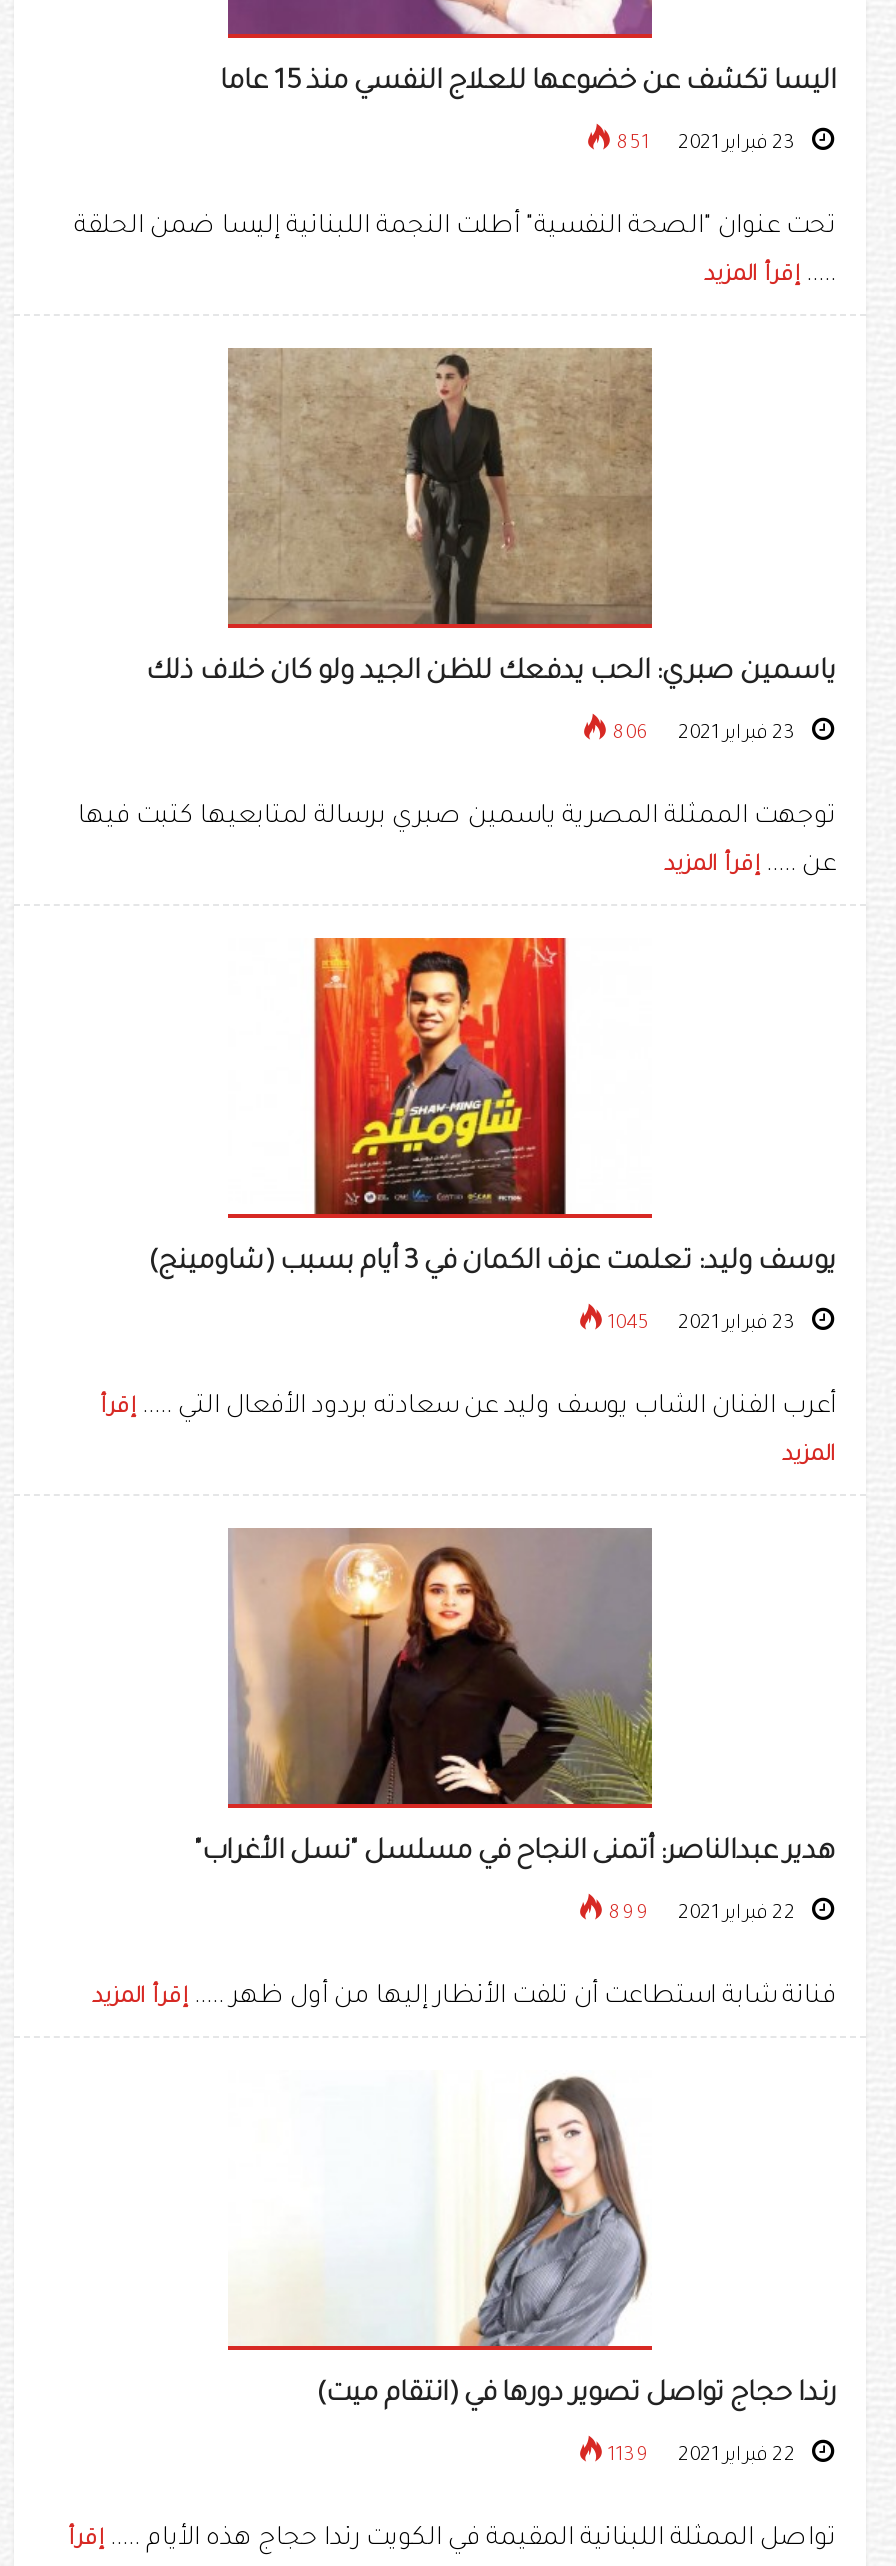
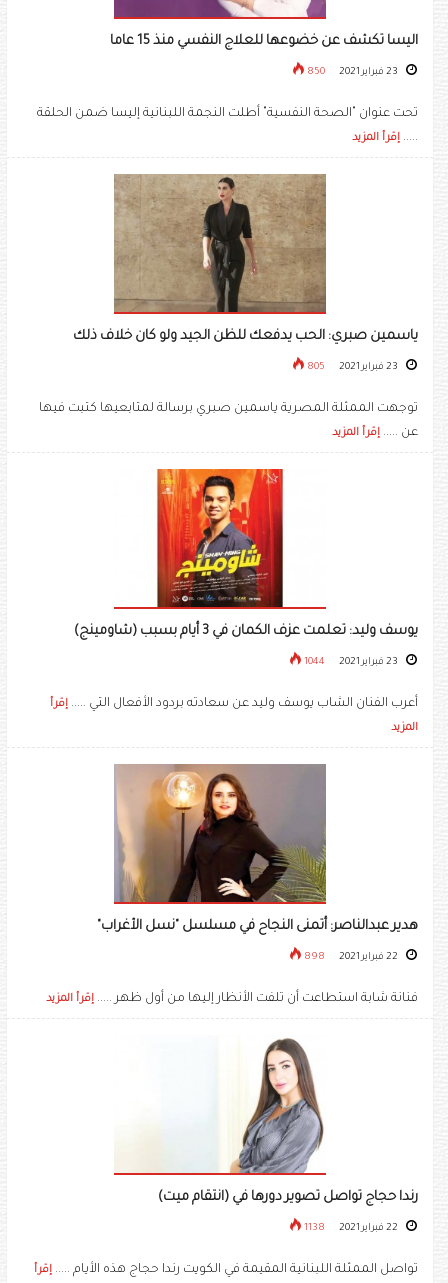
- 851
+ 850

- 806
+ 805

- 1045
+ 1044

- 899
+ 898

- 1139
+ 1138
